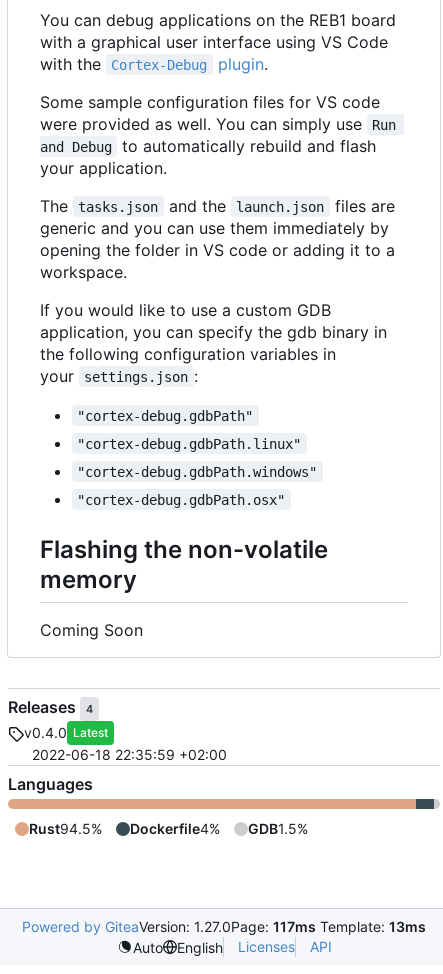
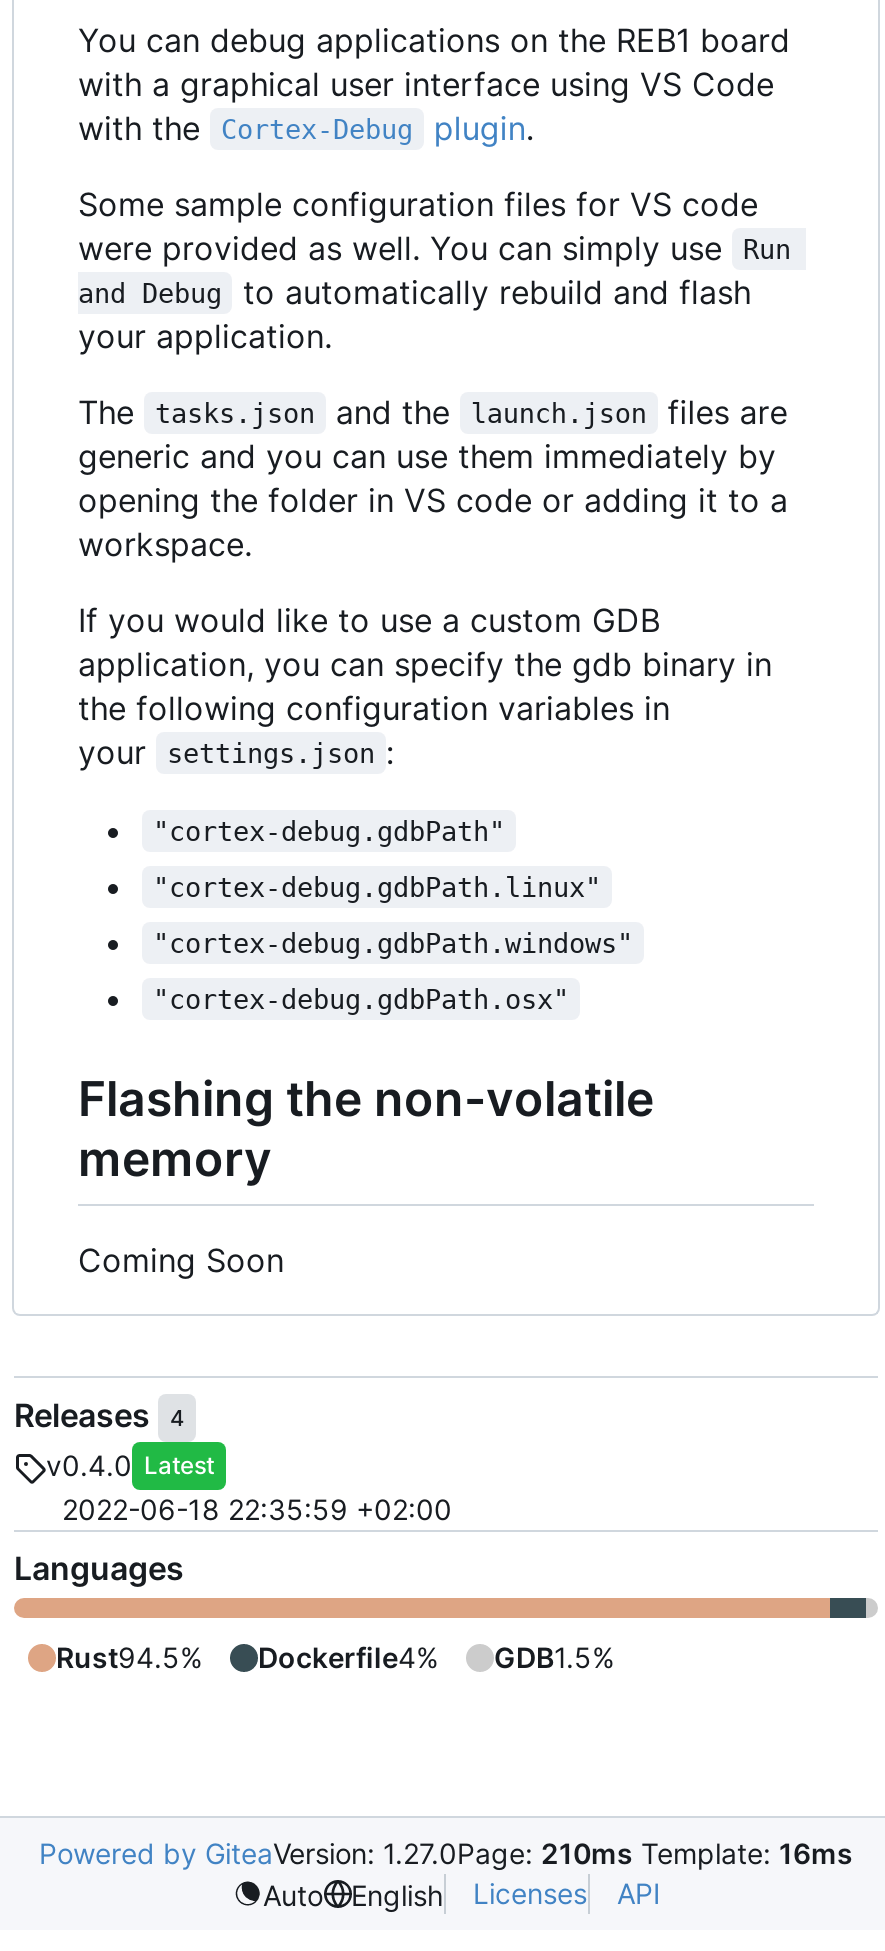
- Powered by GiteaVersion: 1.27.0Page: 117ms Template: 13ms
+ Powered by GiteaVersion: 1.27.0Page: 210ms Template: 16ms
